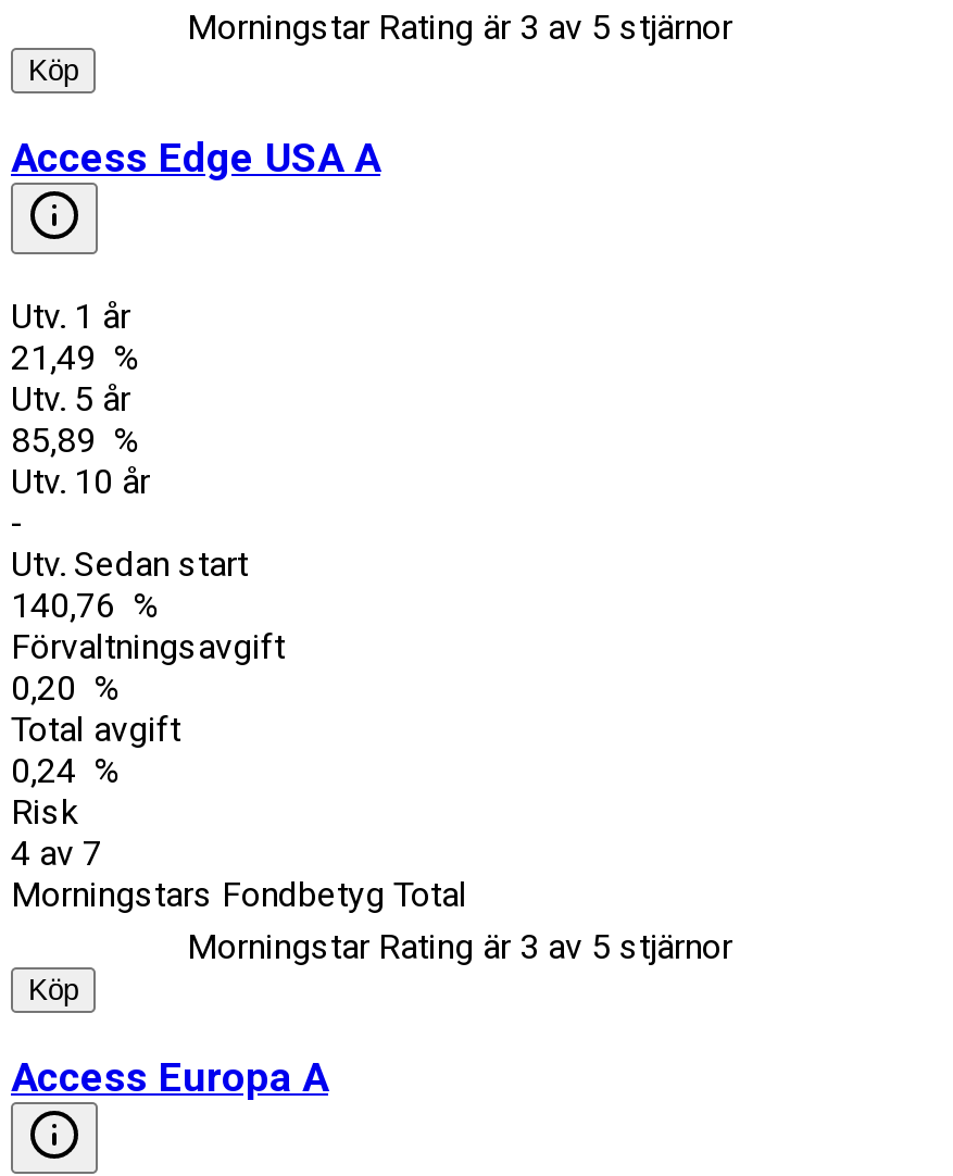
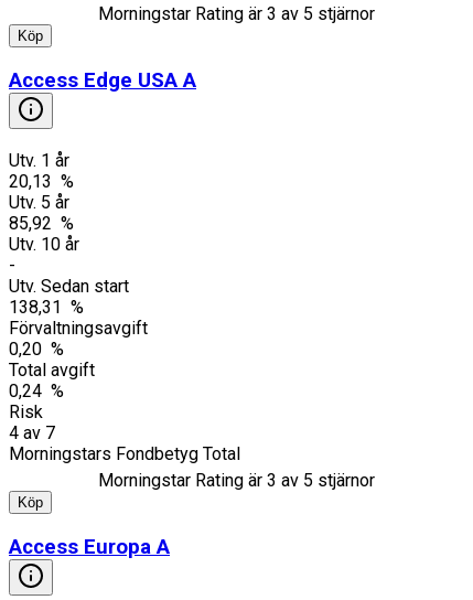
- 21,49 %
+ 20,13 %

- 85,89 %
+ 85,92 %

- 140,76 %
+ 138,31 %
